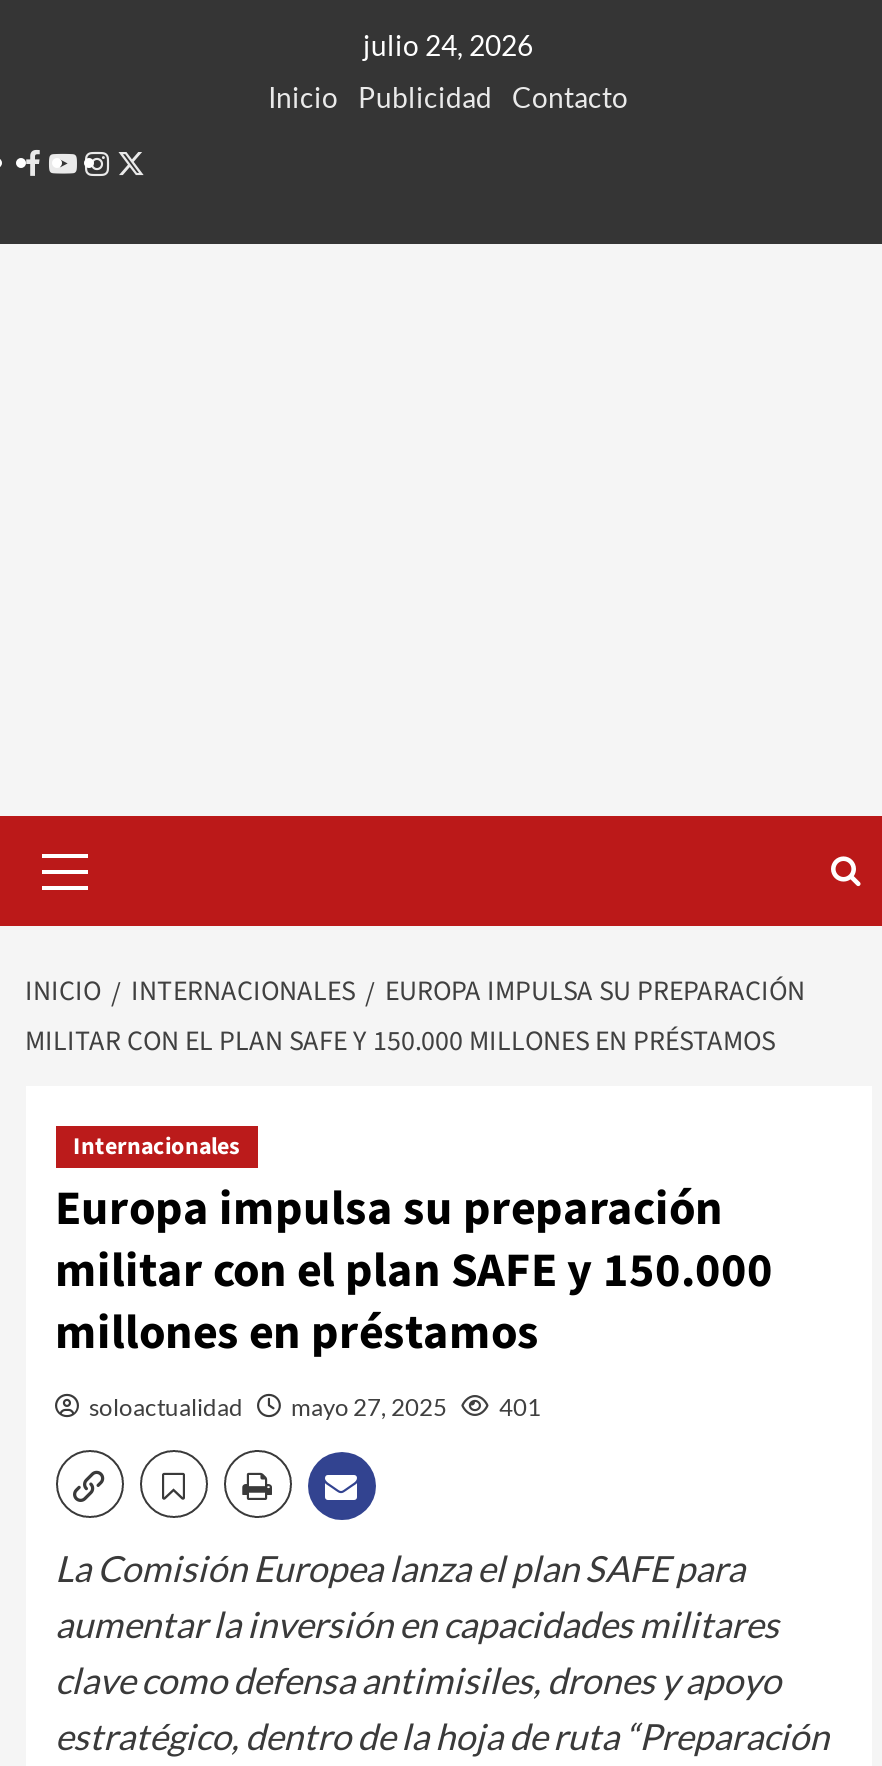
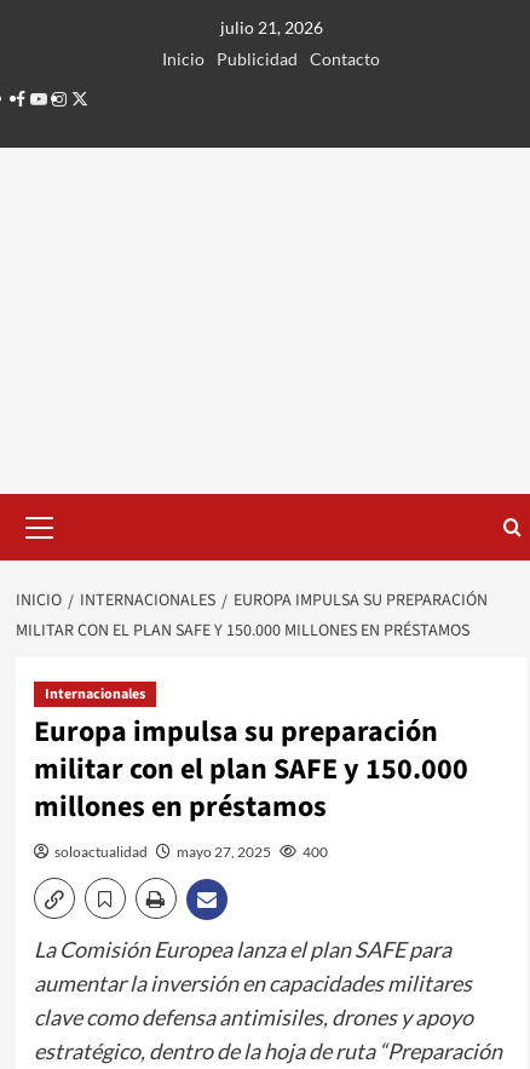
- julio 24, 2026
+ julio 21, 2026

- soloactualidad mayo 27, 2025 401
+ soloactualidad mayo 27, 2025 400
